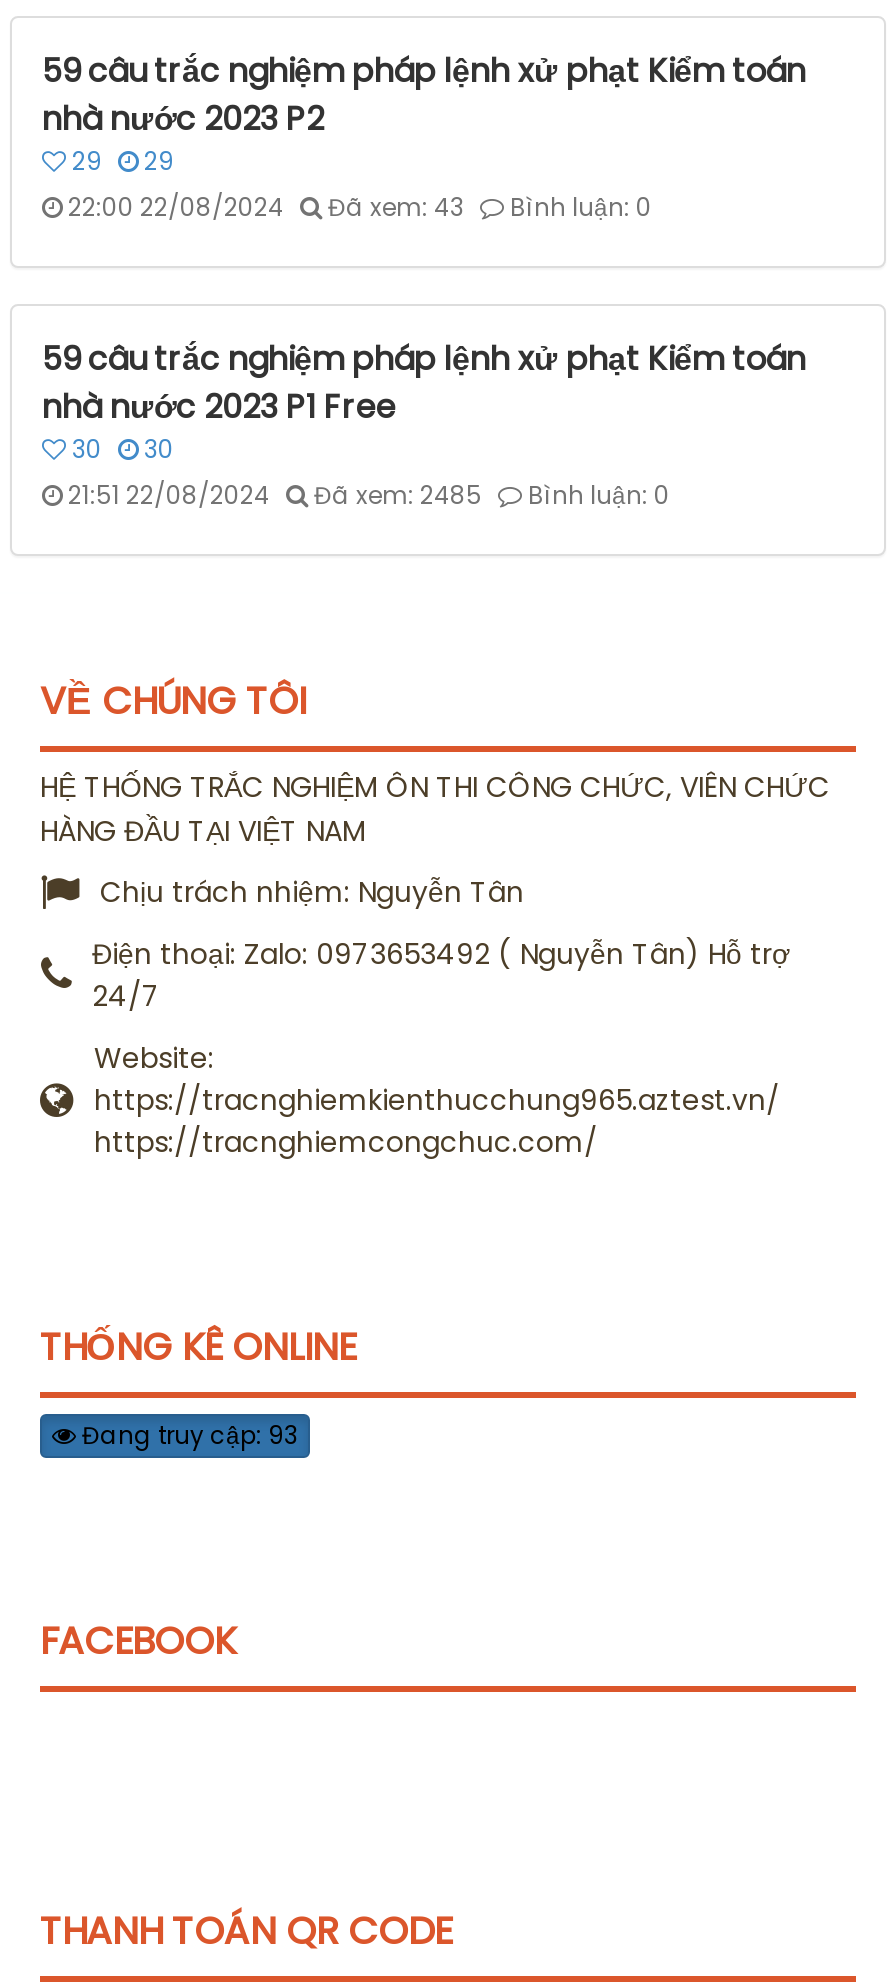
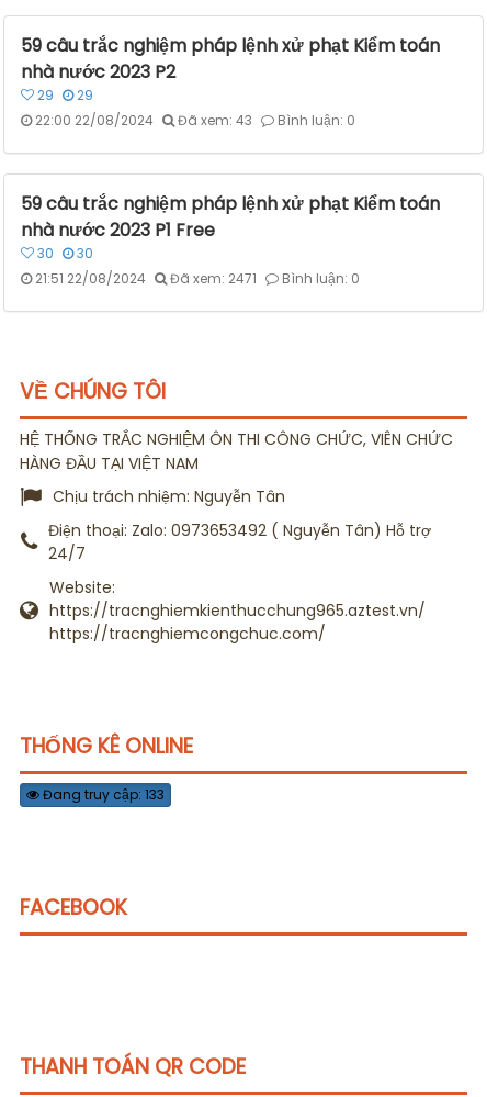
- 21:51 22/08/2024 Đã xem: 2485 Bình luận: 0
+ 21:51 22/08/2024 Đã xem: 2471 Bình luận: 0

- Đang truy cập: 93
+ Đang truy cập: 133
